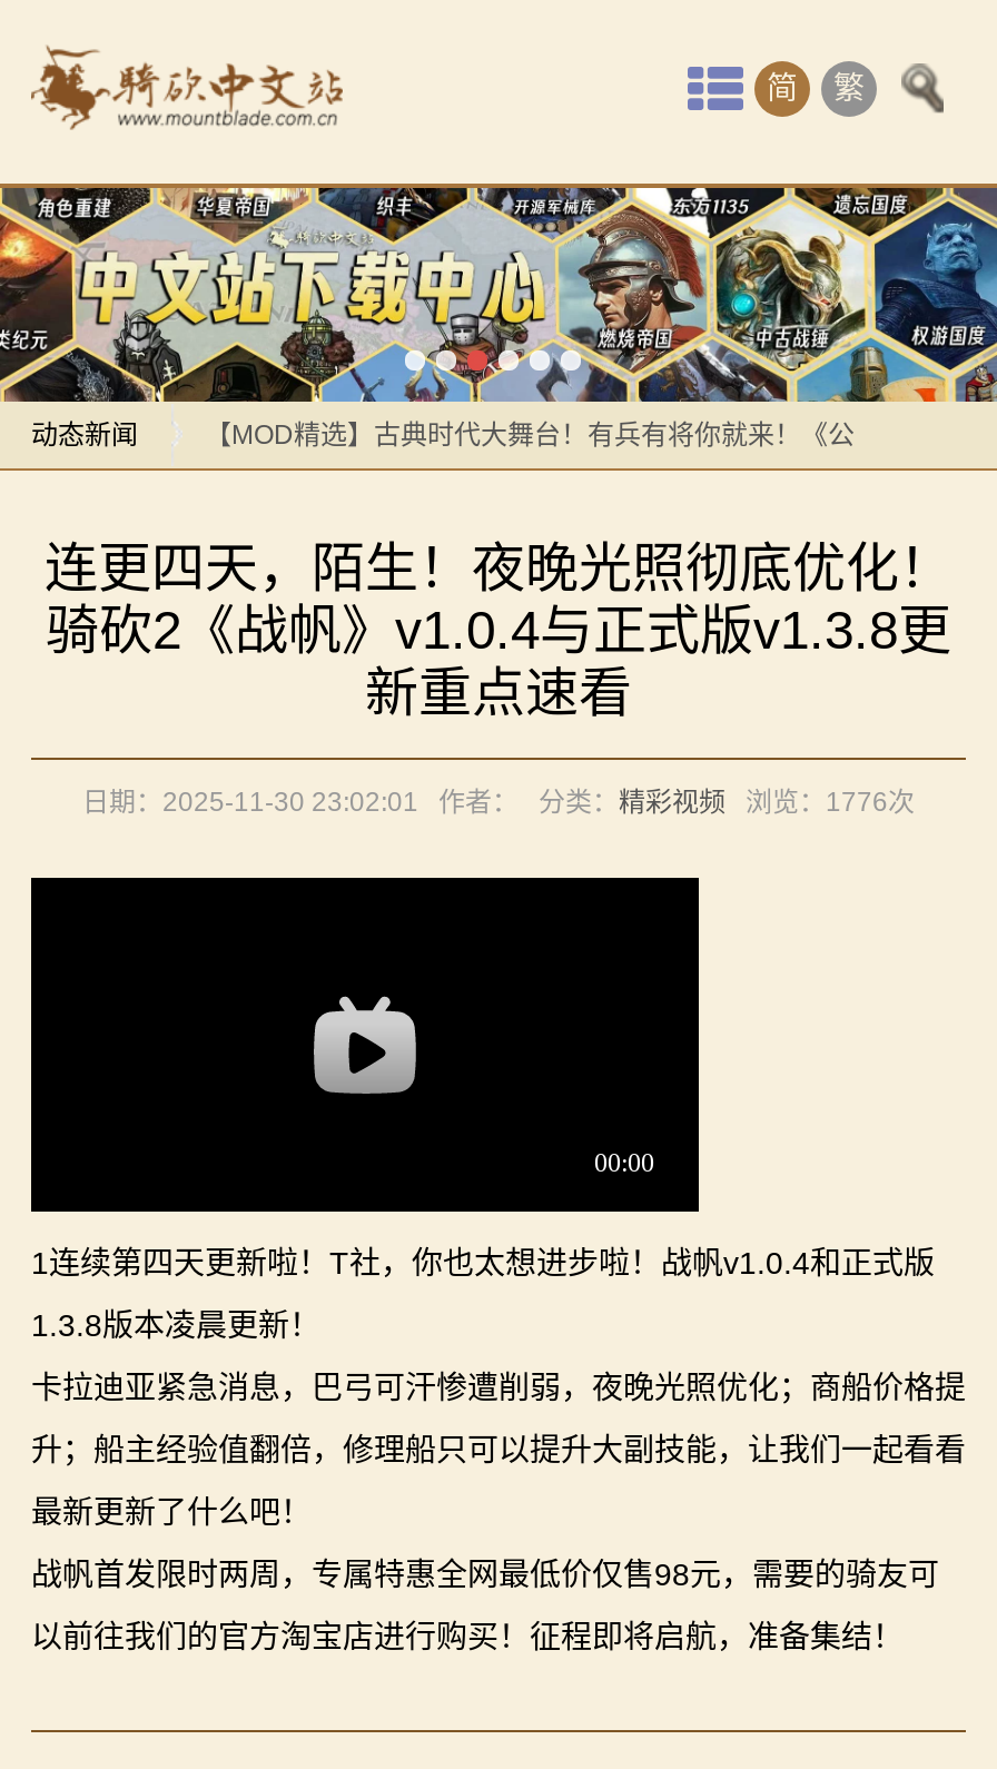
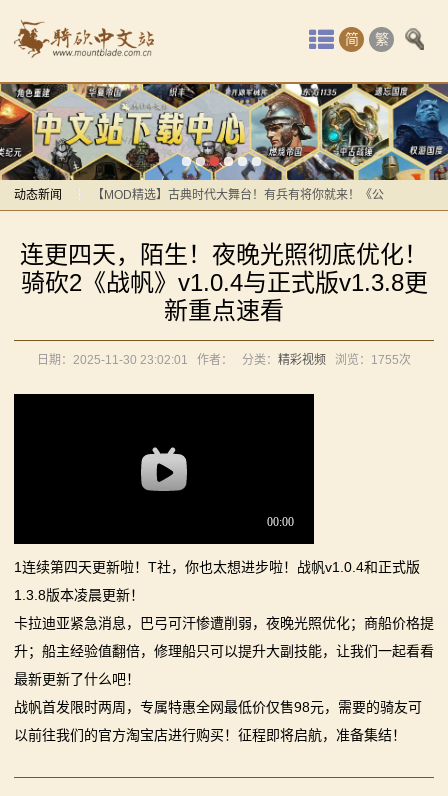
- 浏览：1776次
+ 浏览：1755次
